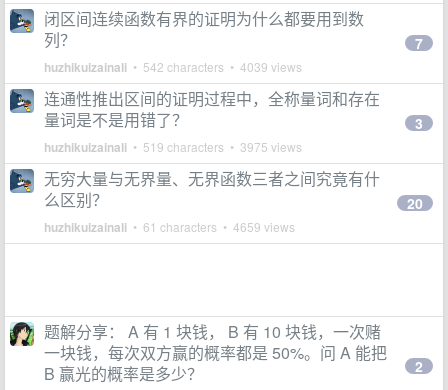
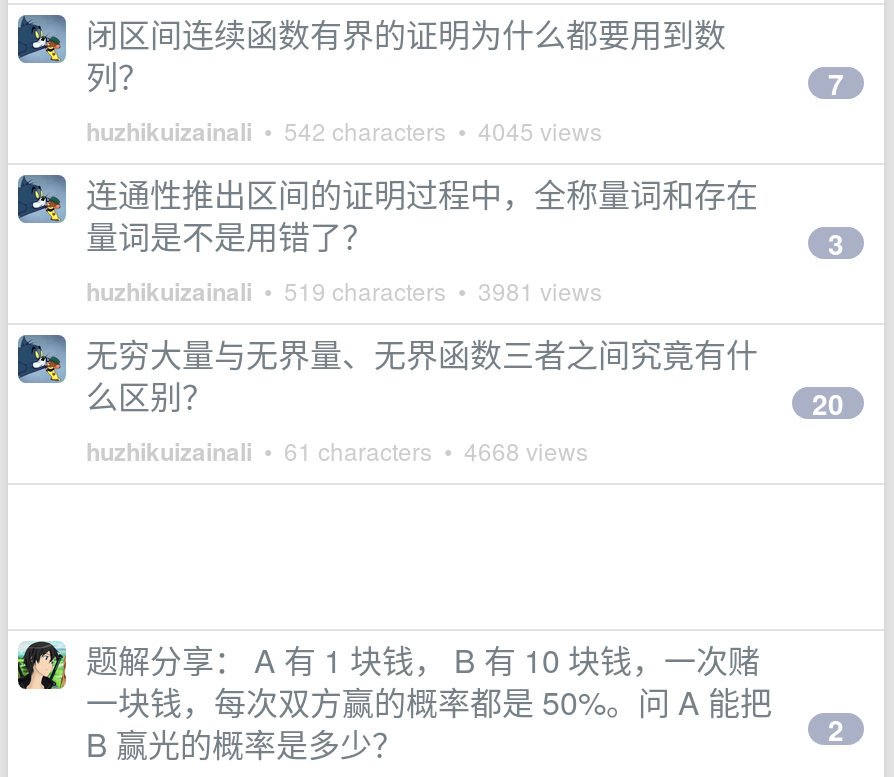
- huzhikuizainali • 542 characters • 4039 views
+ huzhikuizainali • 542 characters • 4045 views

- huzhikuizainali • 519 characters • 3975 views
+ huzhikuizainali • 519 characters • 3981 views

- huzhikuizainali • 61 characters • 4659 views
+ huzhikuizainali • 61 characters • 4668 views
